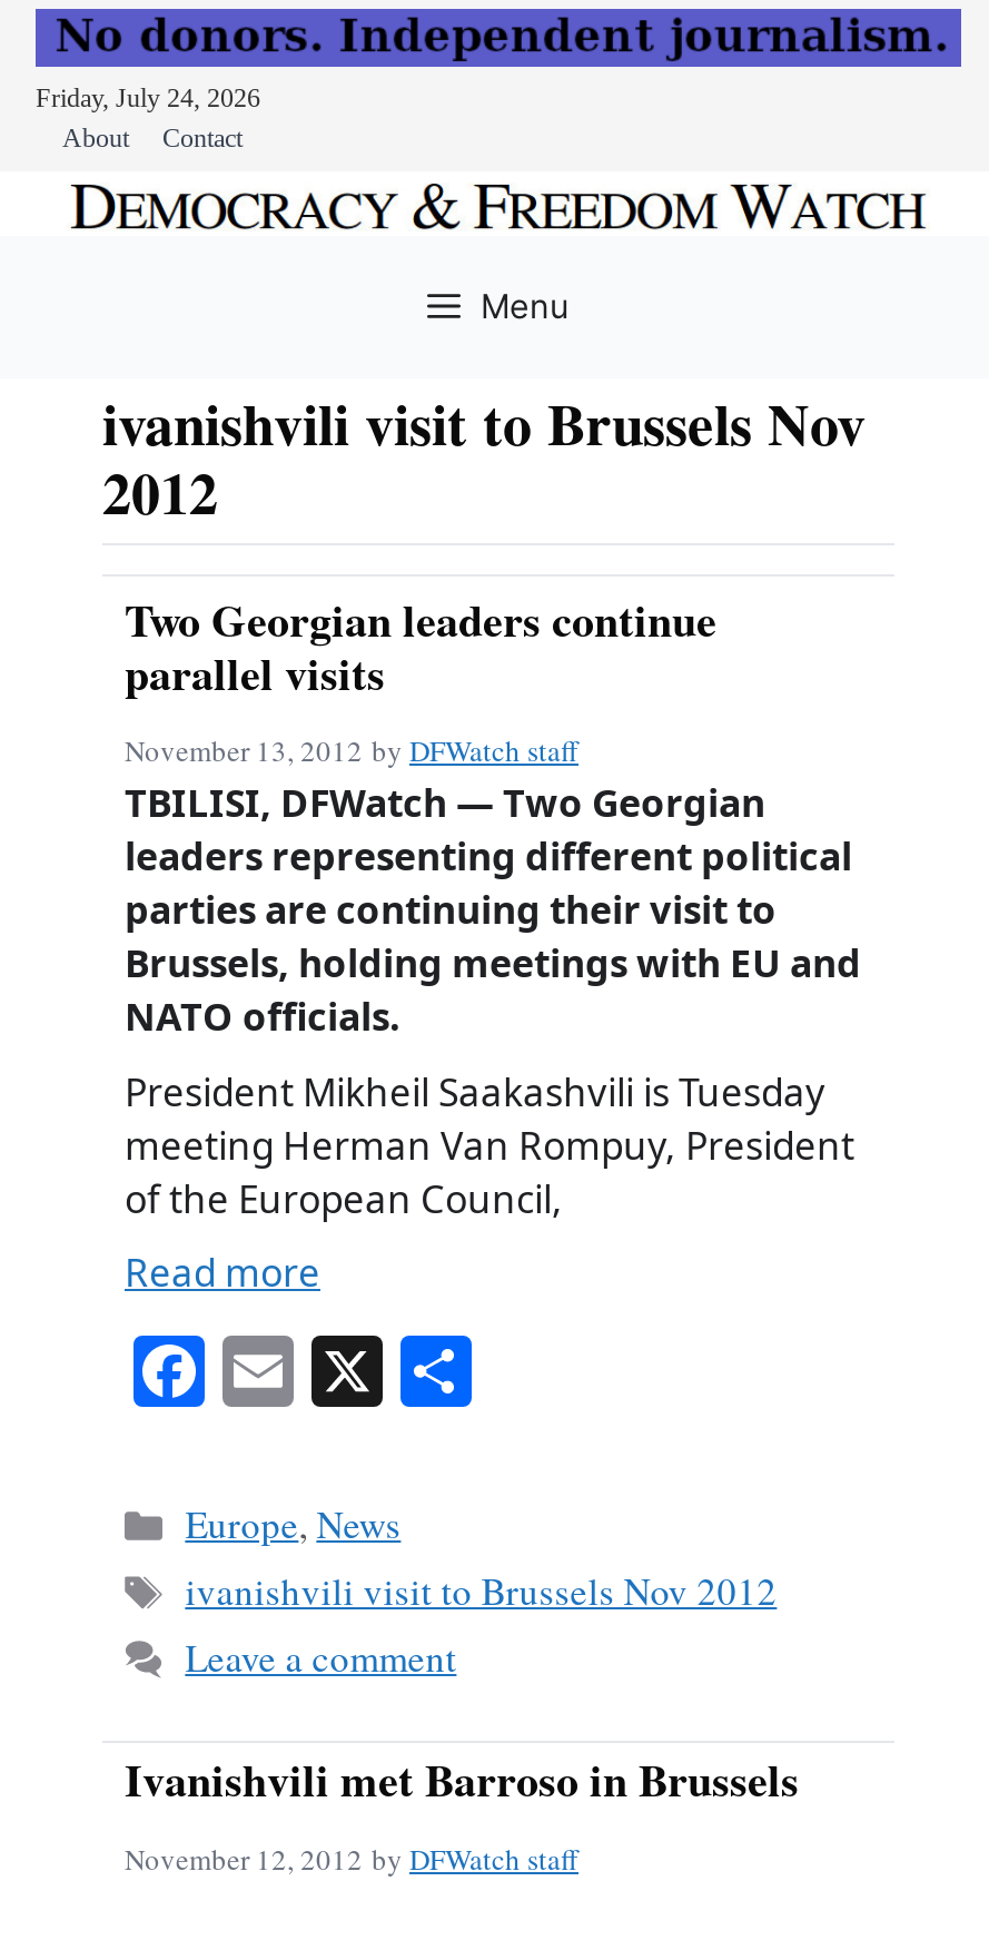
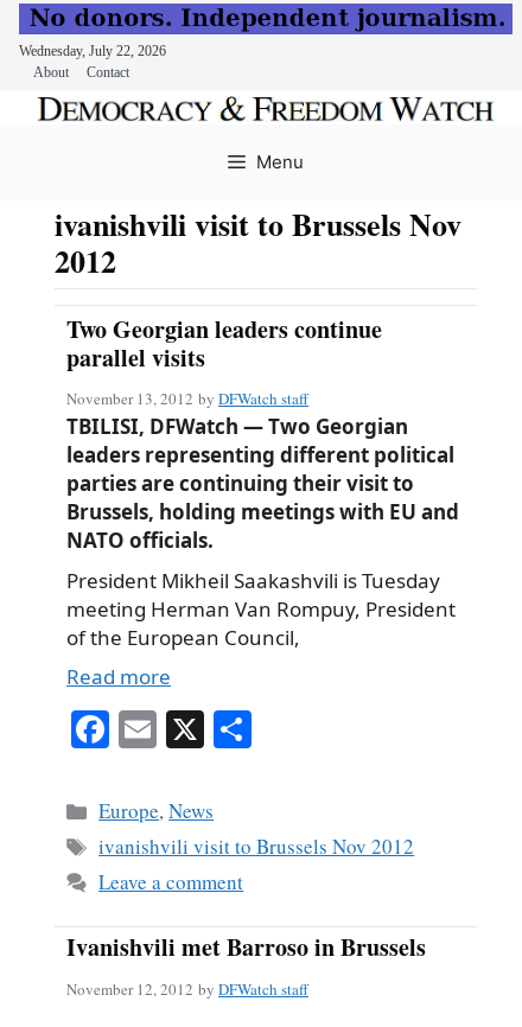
- Friday, July 24, 2026
+ Wednesday, July 22, 2026
